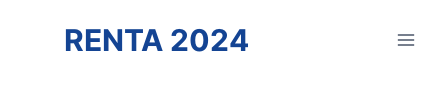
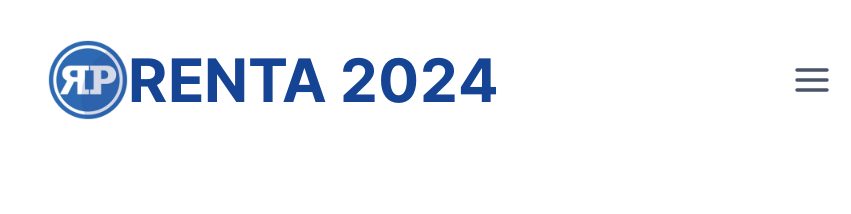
+ [image]
